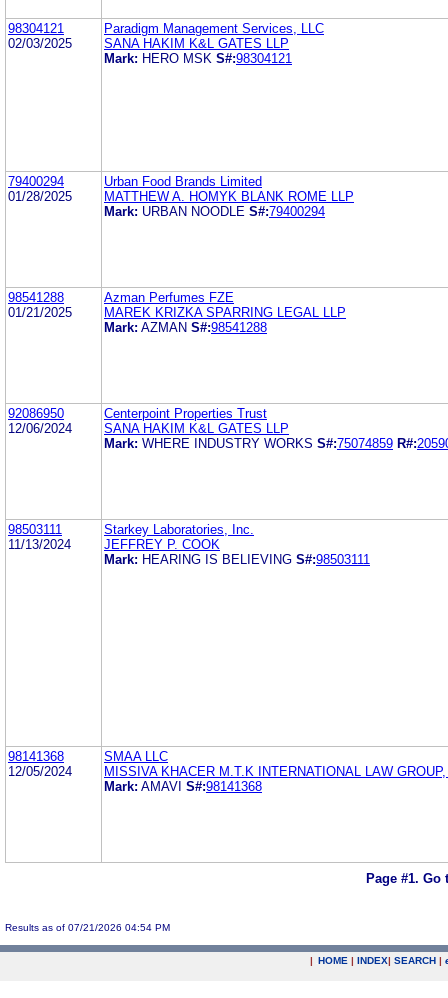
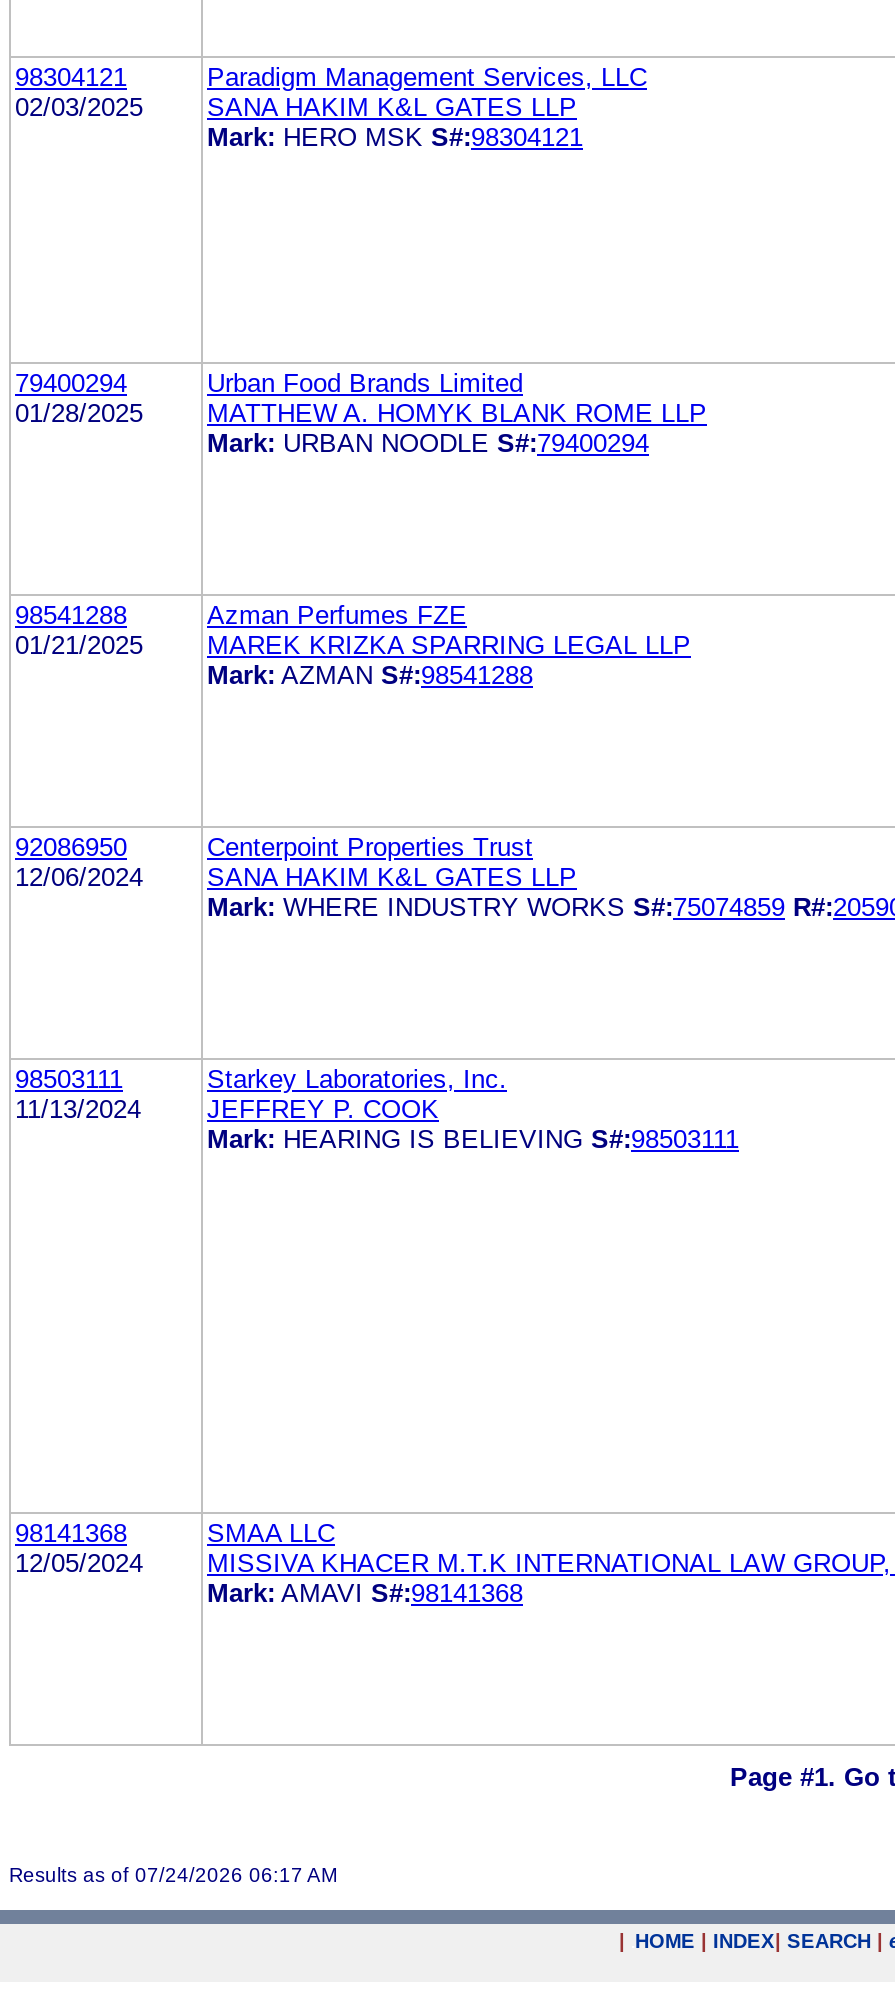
- Results as of 07/21/2026 04:54 PM
+ Results as of 07/24/2026 06:17 AM
